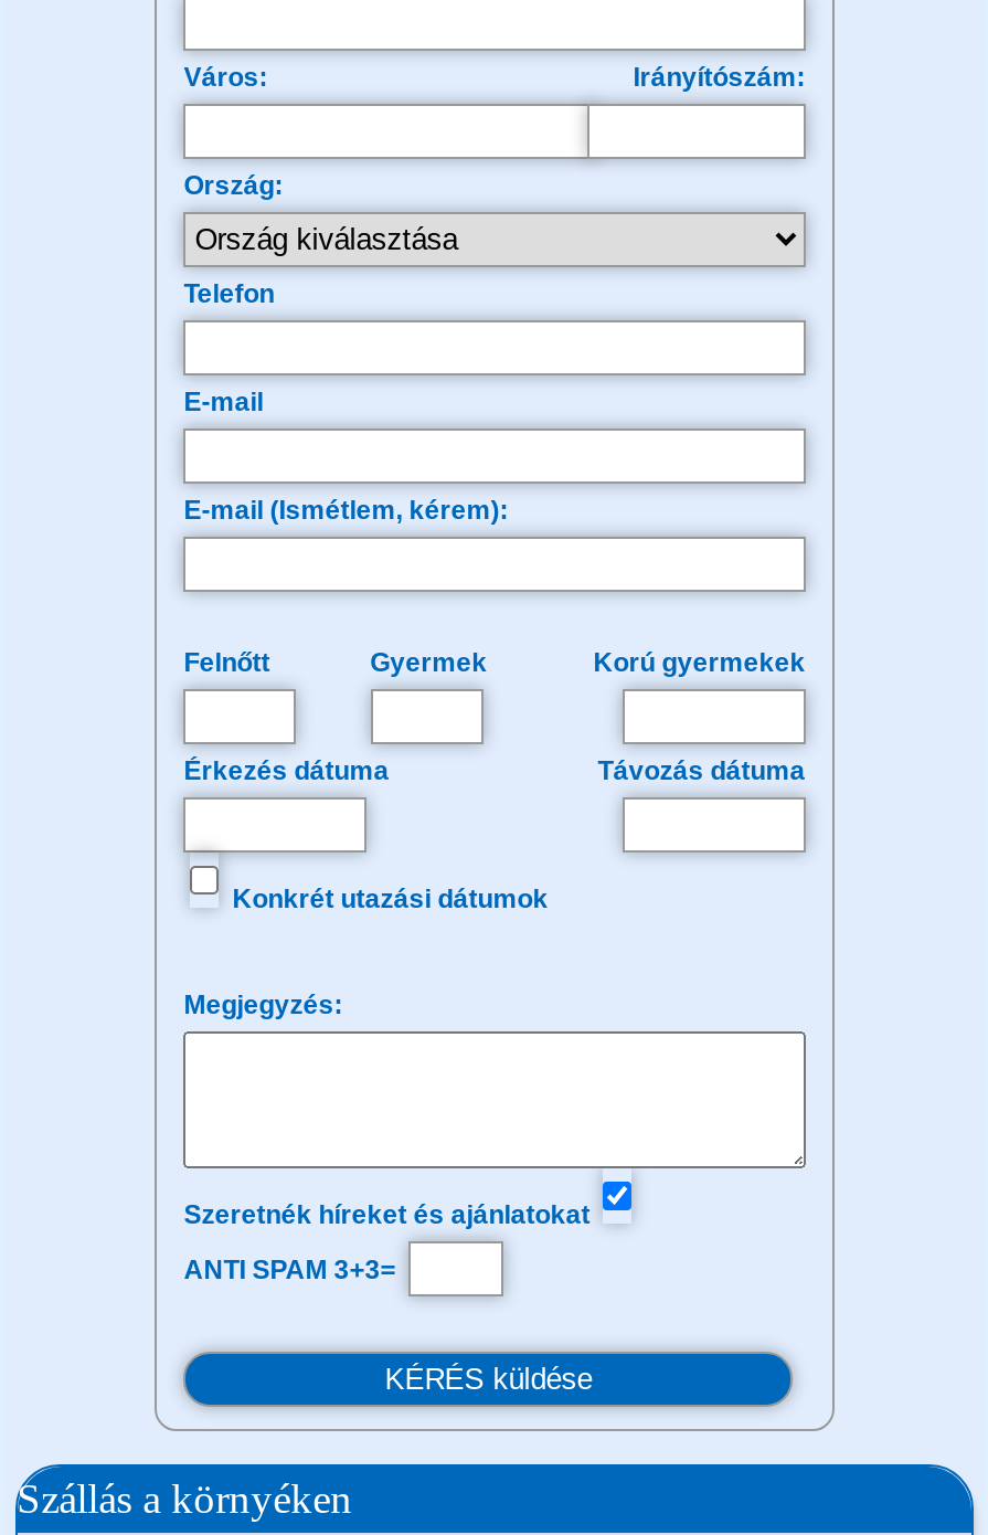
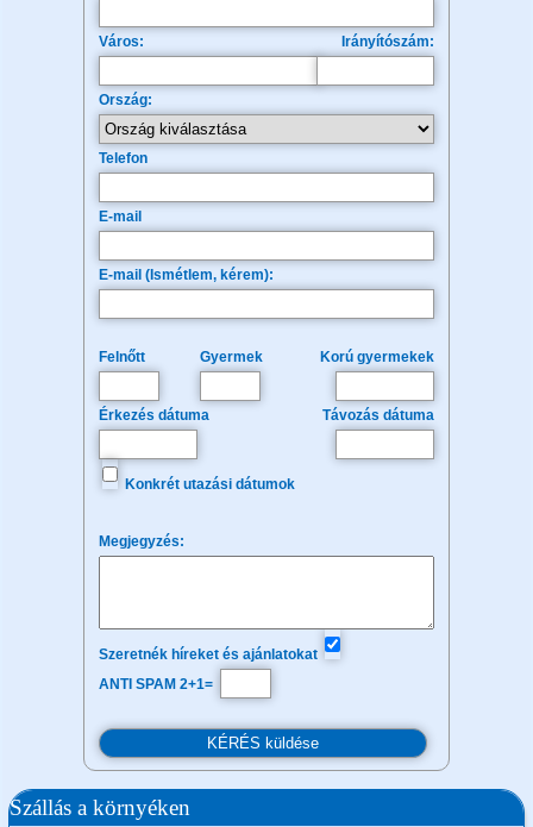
- ANTI SPAM 3+3=
+ ANTI SPAM 2+1=
